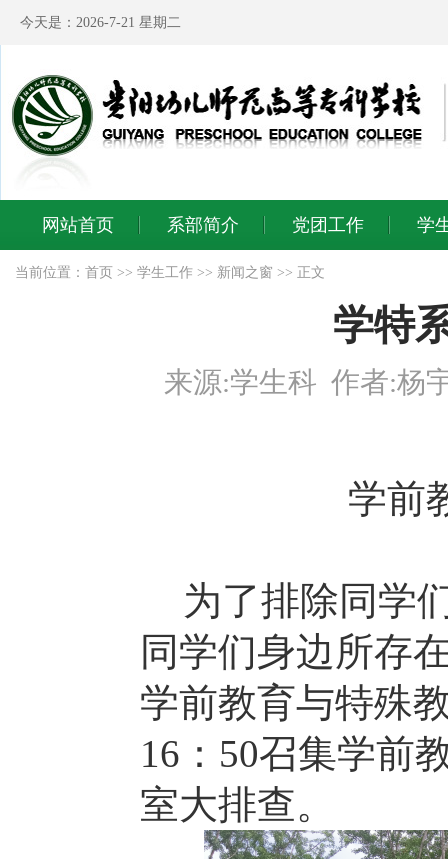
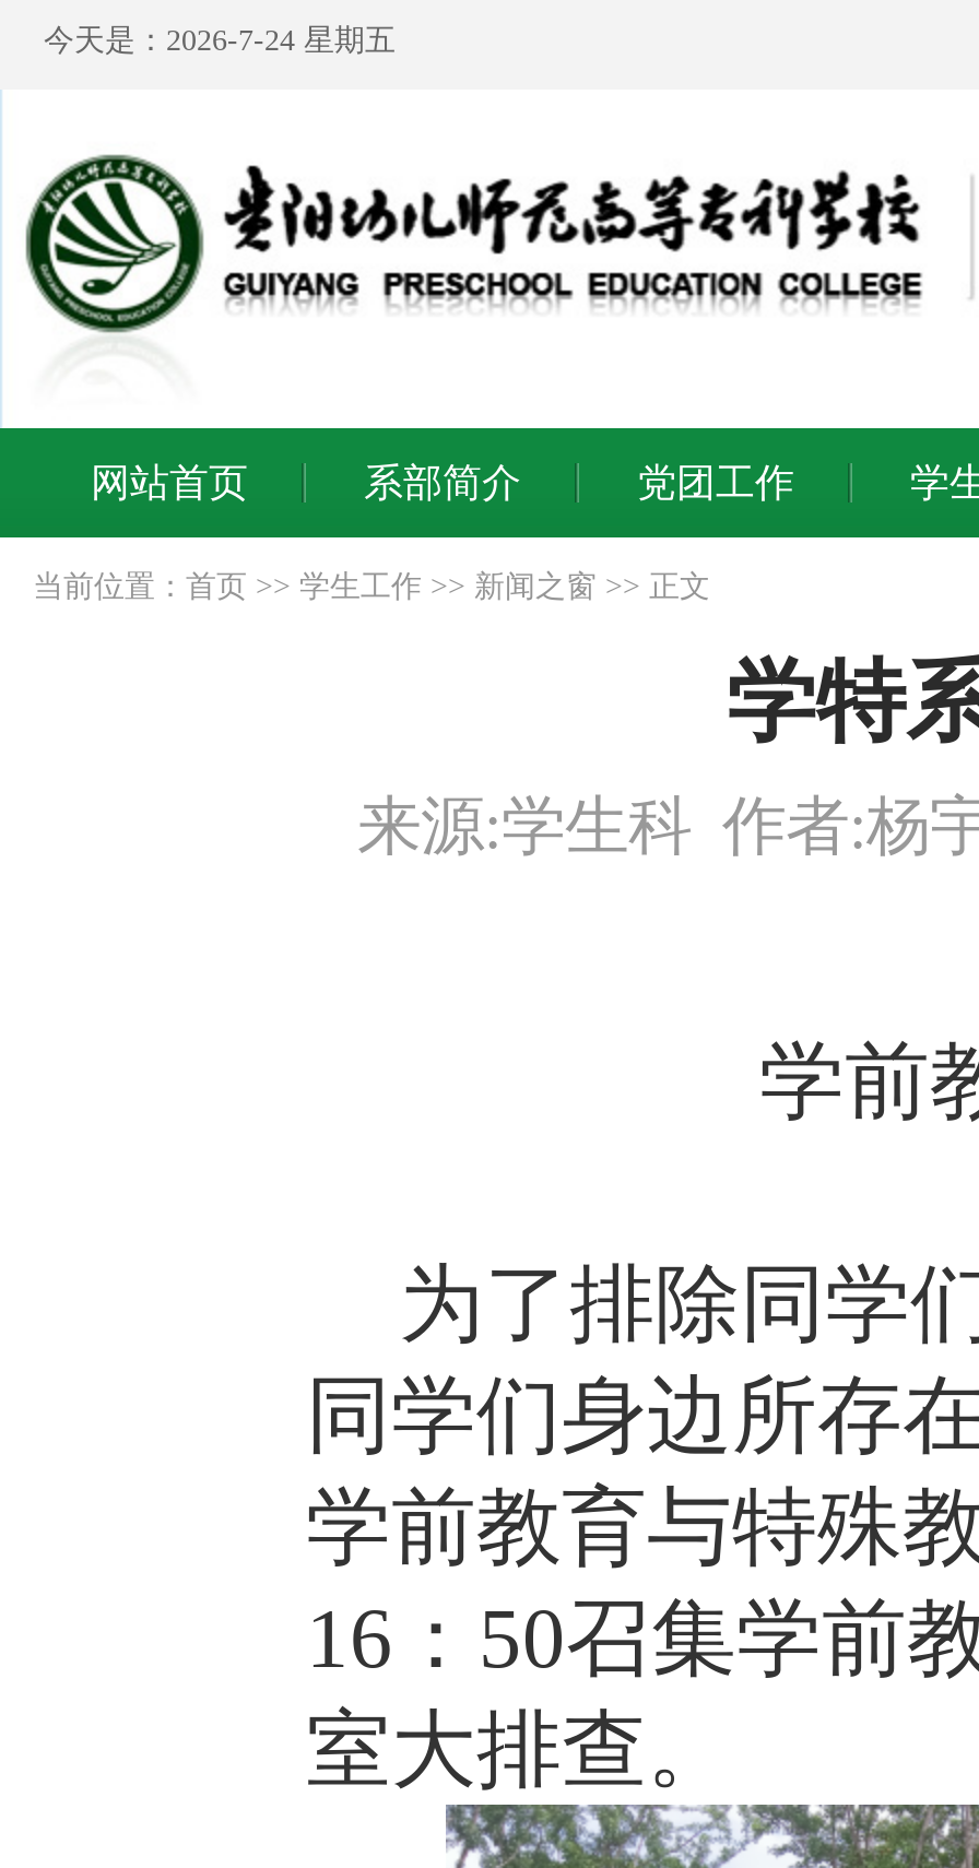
- 今天是：2026-7-21 星期二
+ 今天是：2026-7-24 星期五
